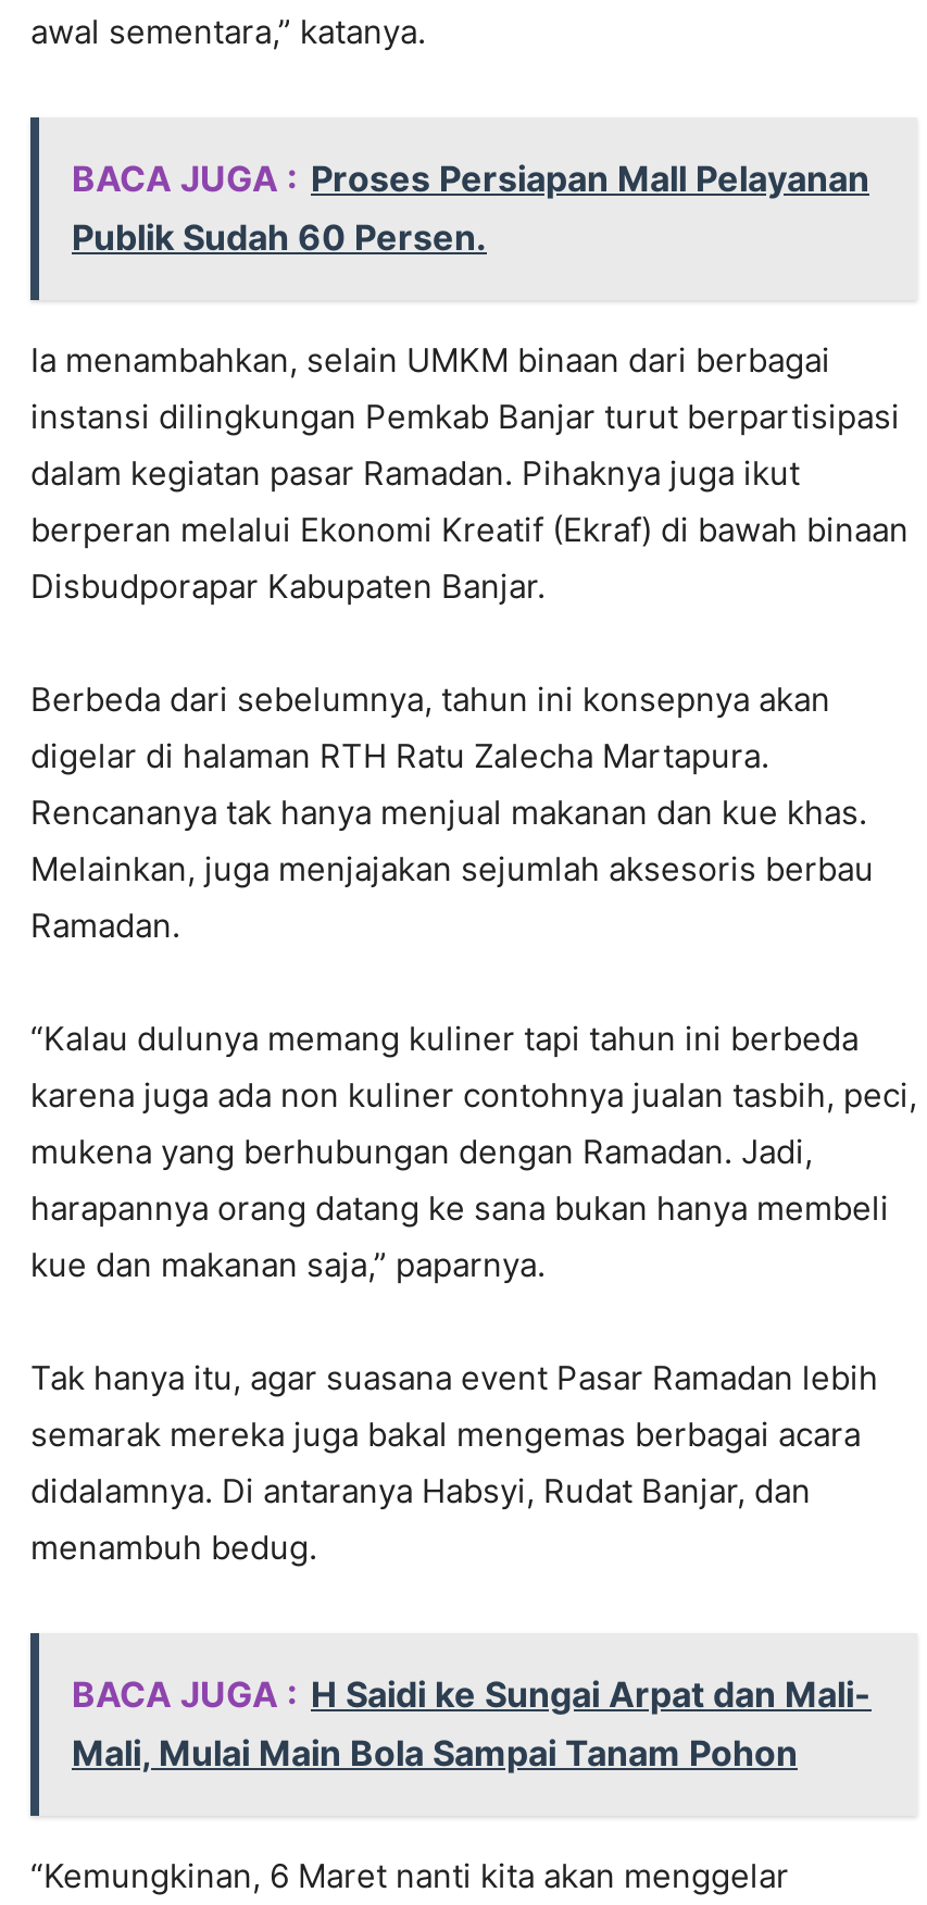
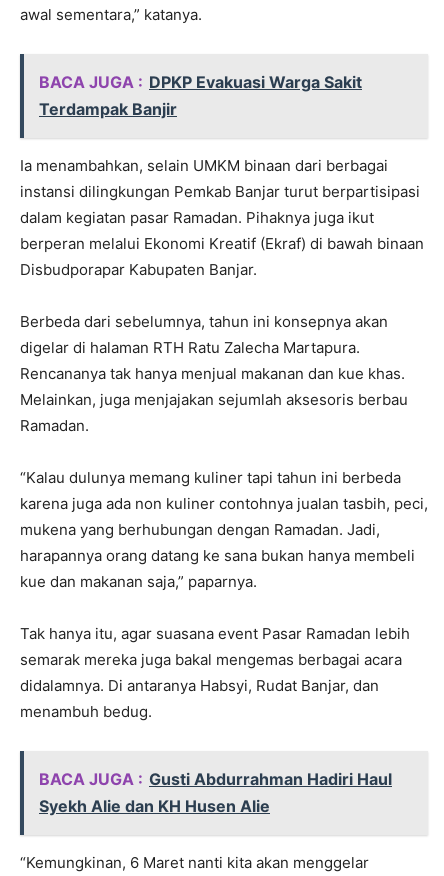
- BACA JUGA : Proses Persiapan Mall Pelayanan
- Publik Sudah 60 Persen.
+ BACA JUGA : DPKP Evakuasi Warga Sakit
+ Terdampak Banjir

- BACA JUGA : H Saidi ke Sungai Arpat dan Mali-
- Mali, Mulai Main Bola Sampai Tanam Pohon
+ BACA JUGA : Gusti Abdurrahman Hadiri Haul
+ Syekh Alie dan KH Husen Alie
